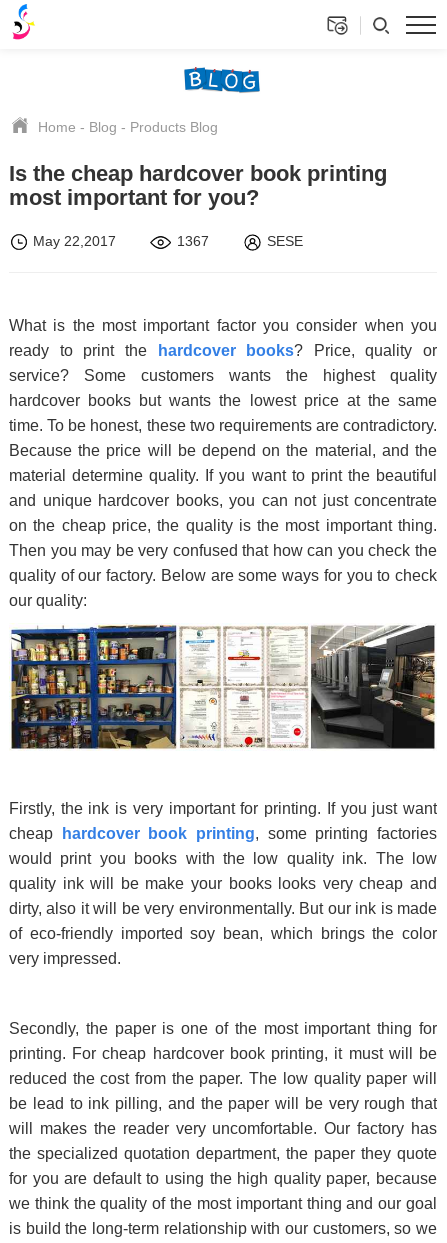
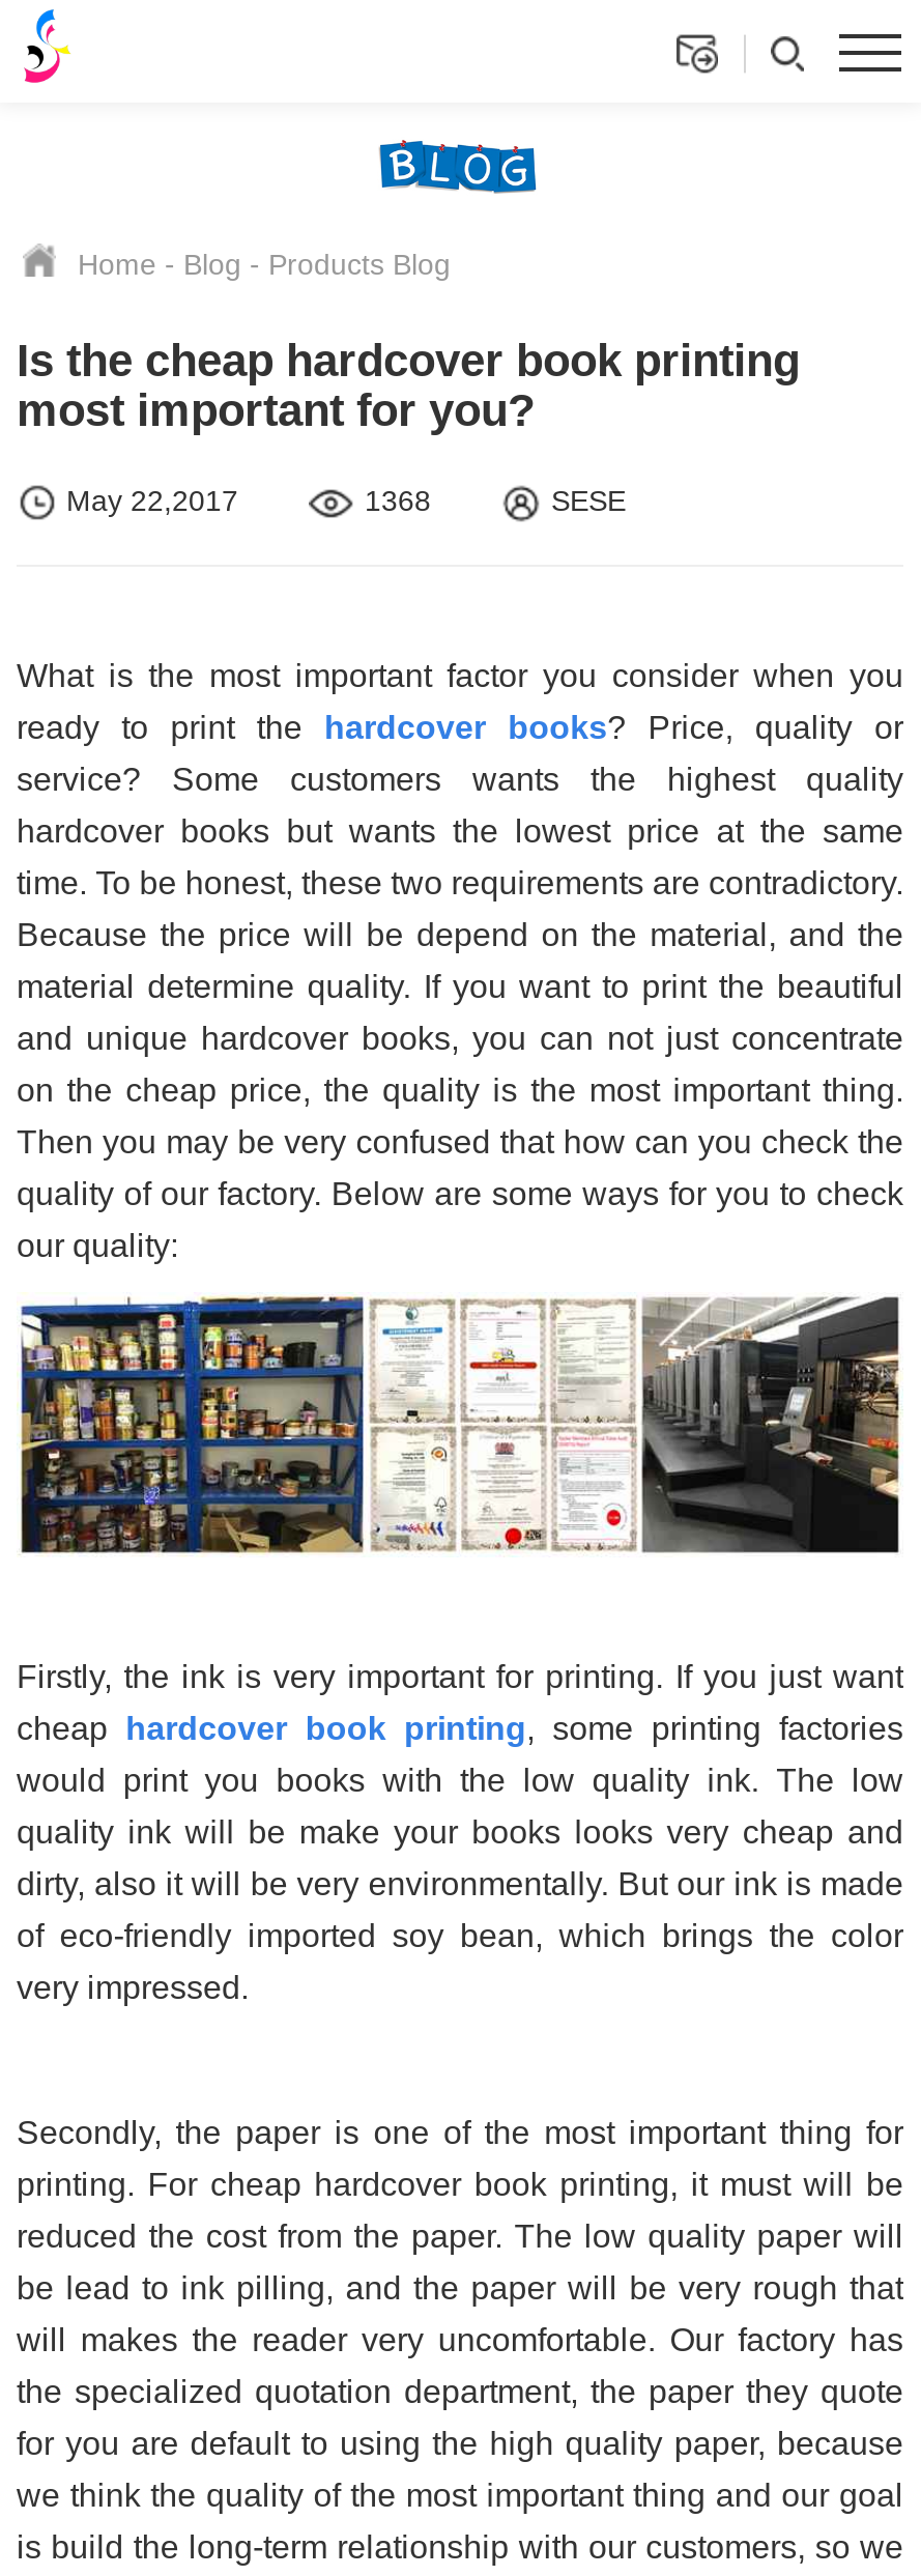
- 1367
+ 1368
